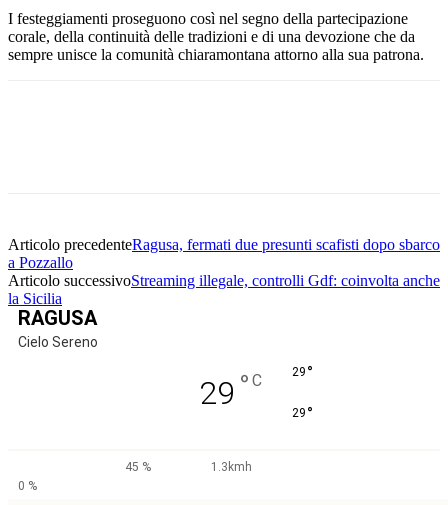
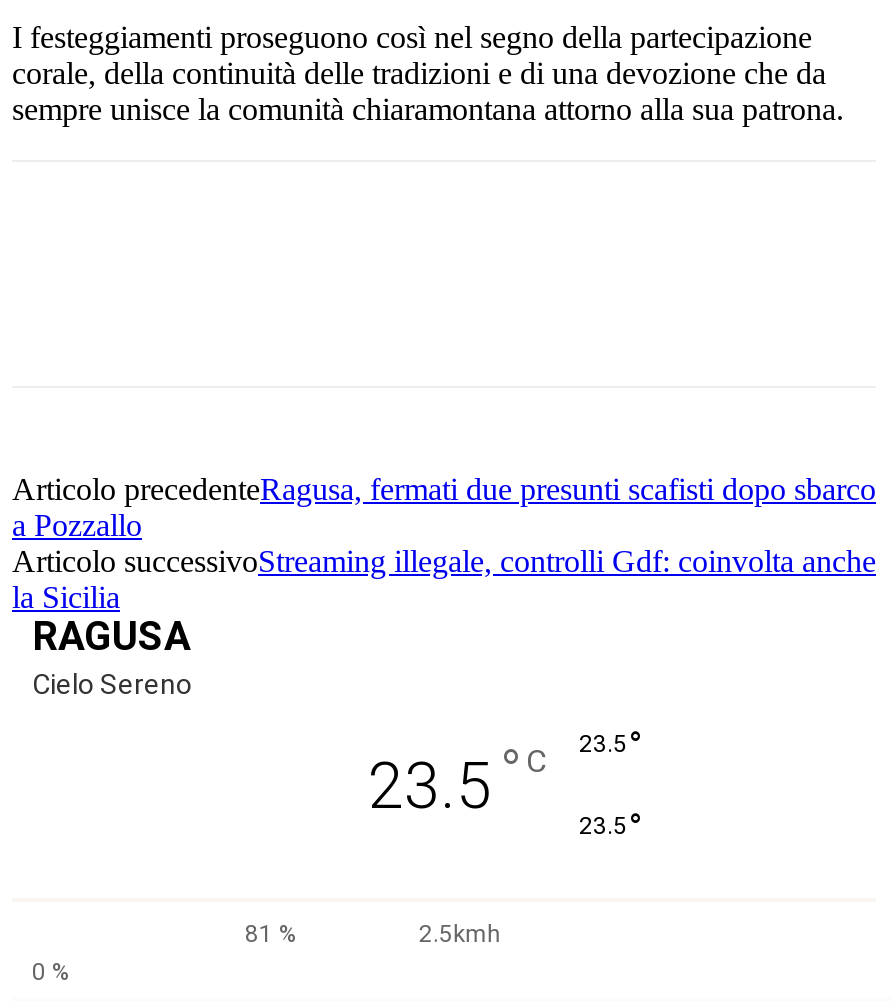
- 29 ° C
- 29°
+ 23.5 ° C
+ 23.5°

- 29°
+ 23.5°

- 45 %
- 1.3kmh
+ 81 %
+ 2.5kmh
